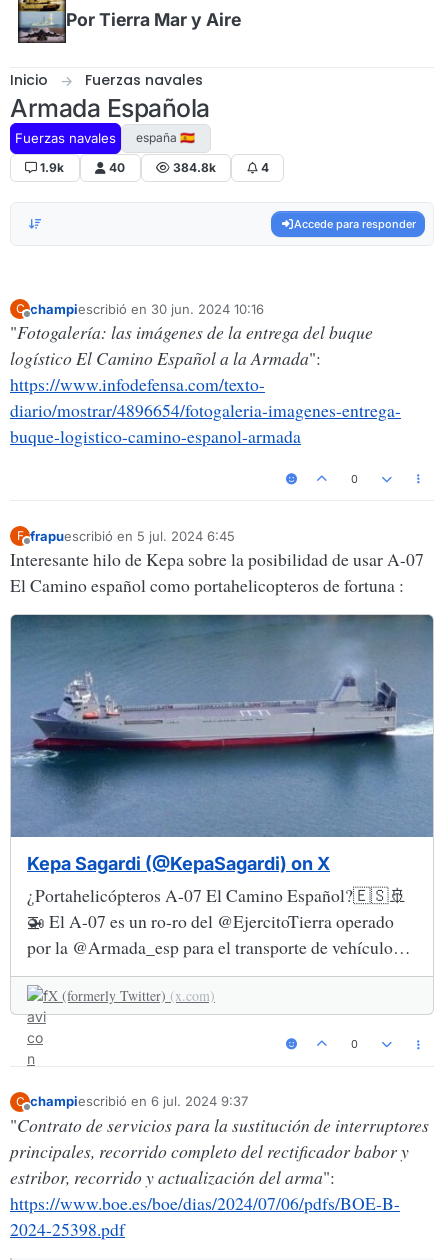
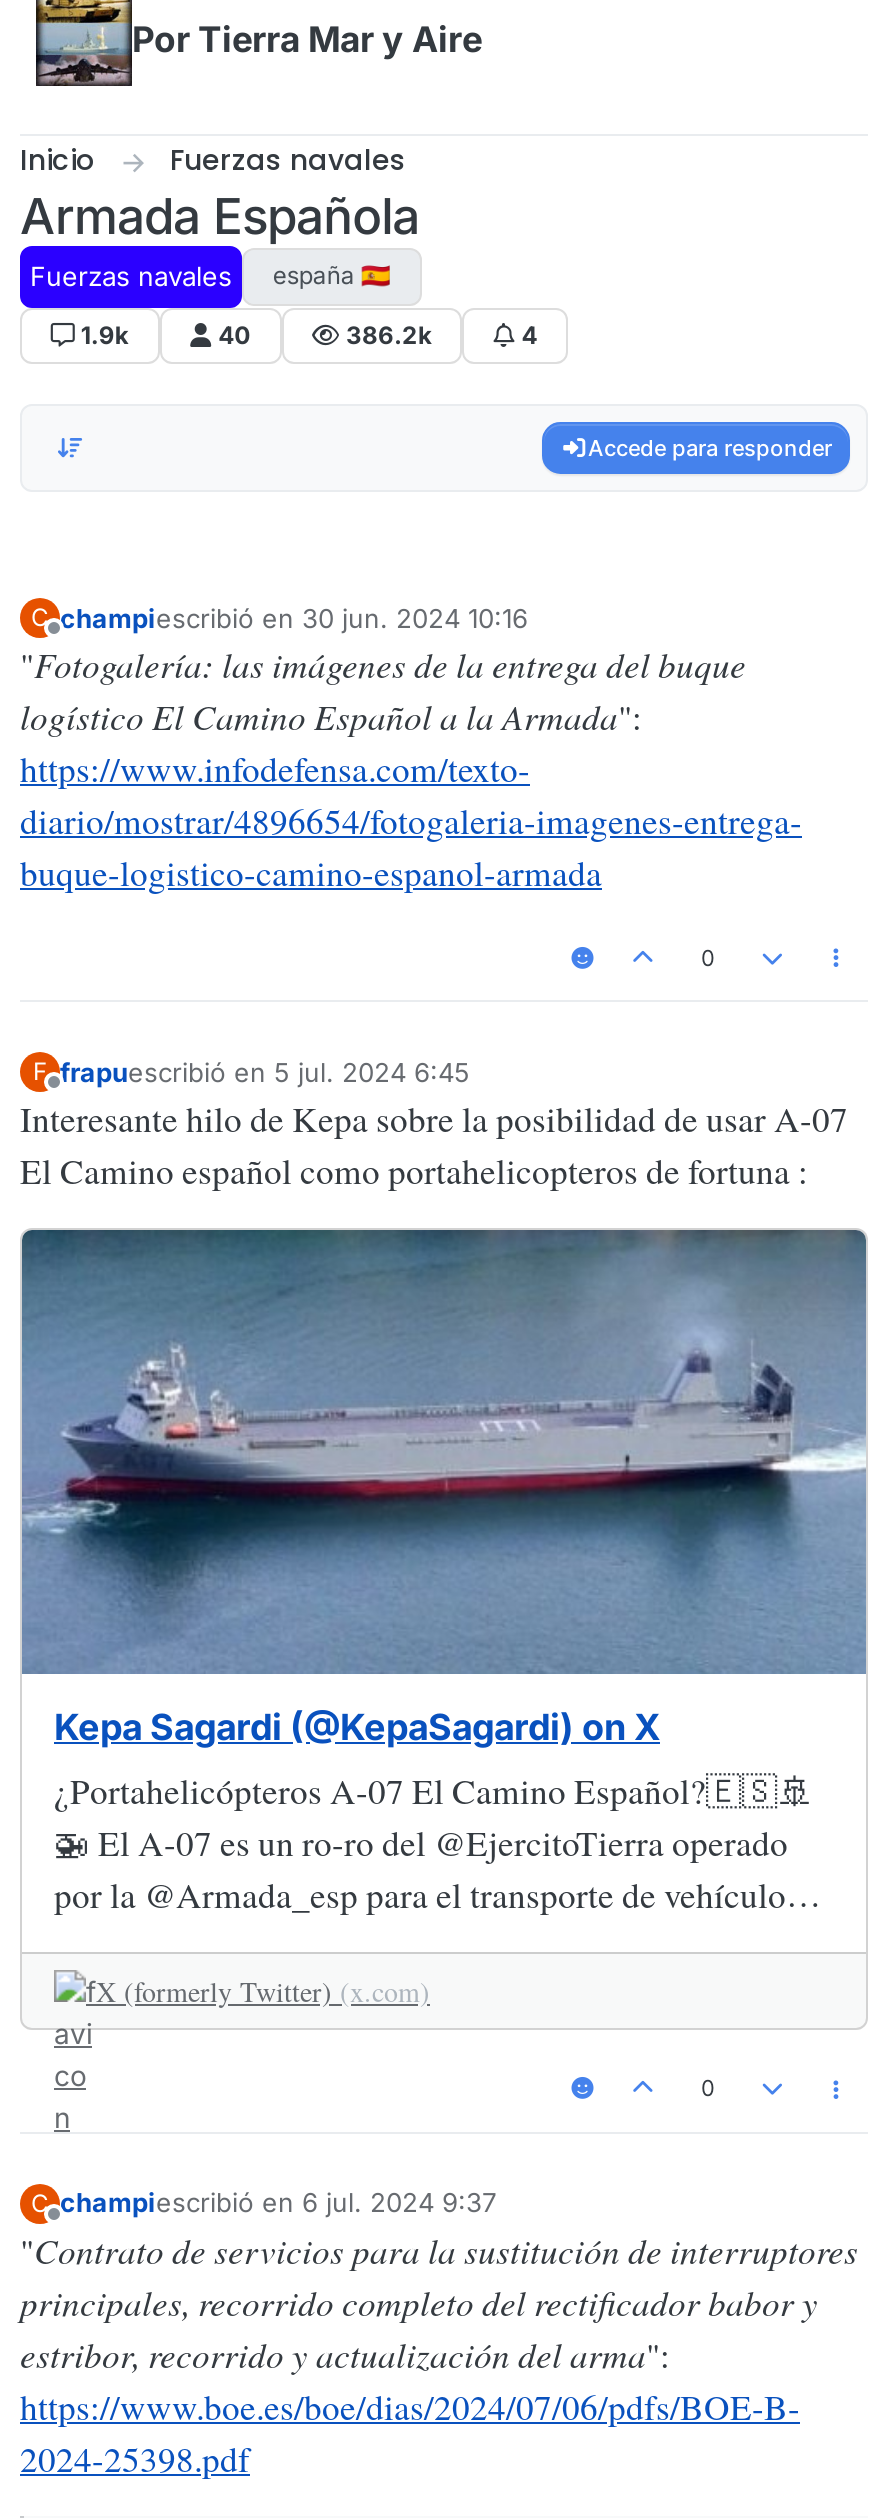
- 384.8k
+ 386.2k
